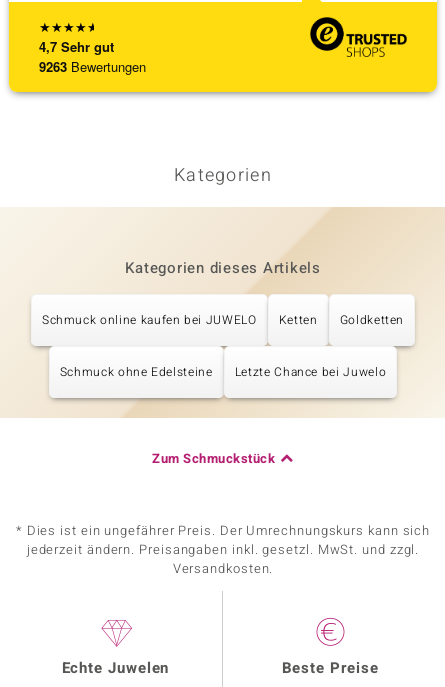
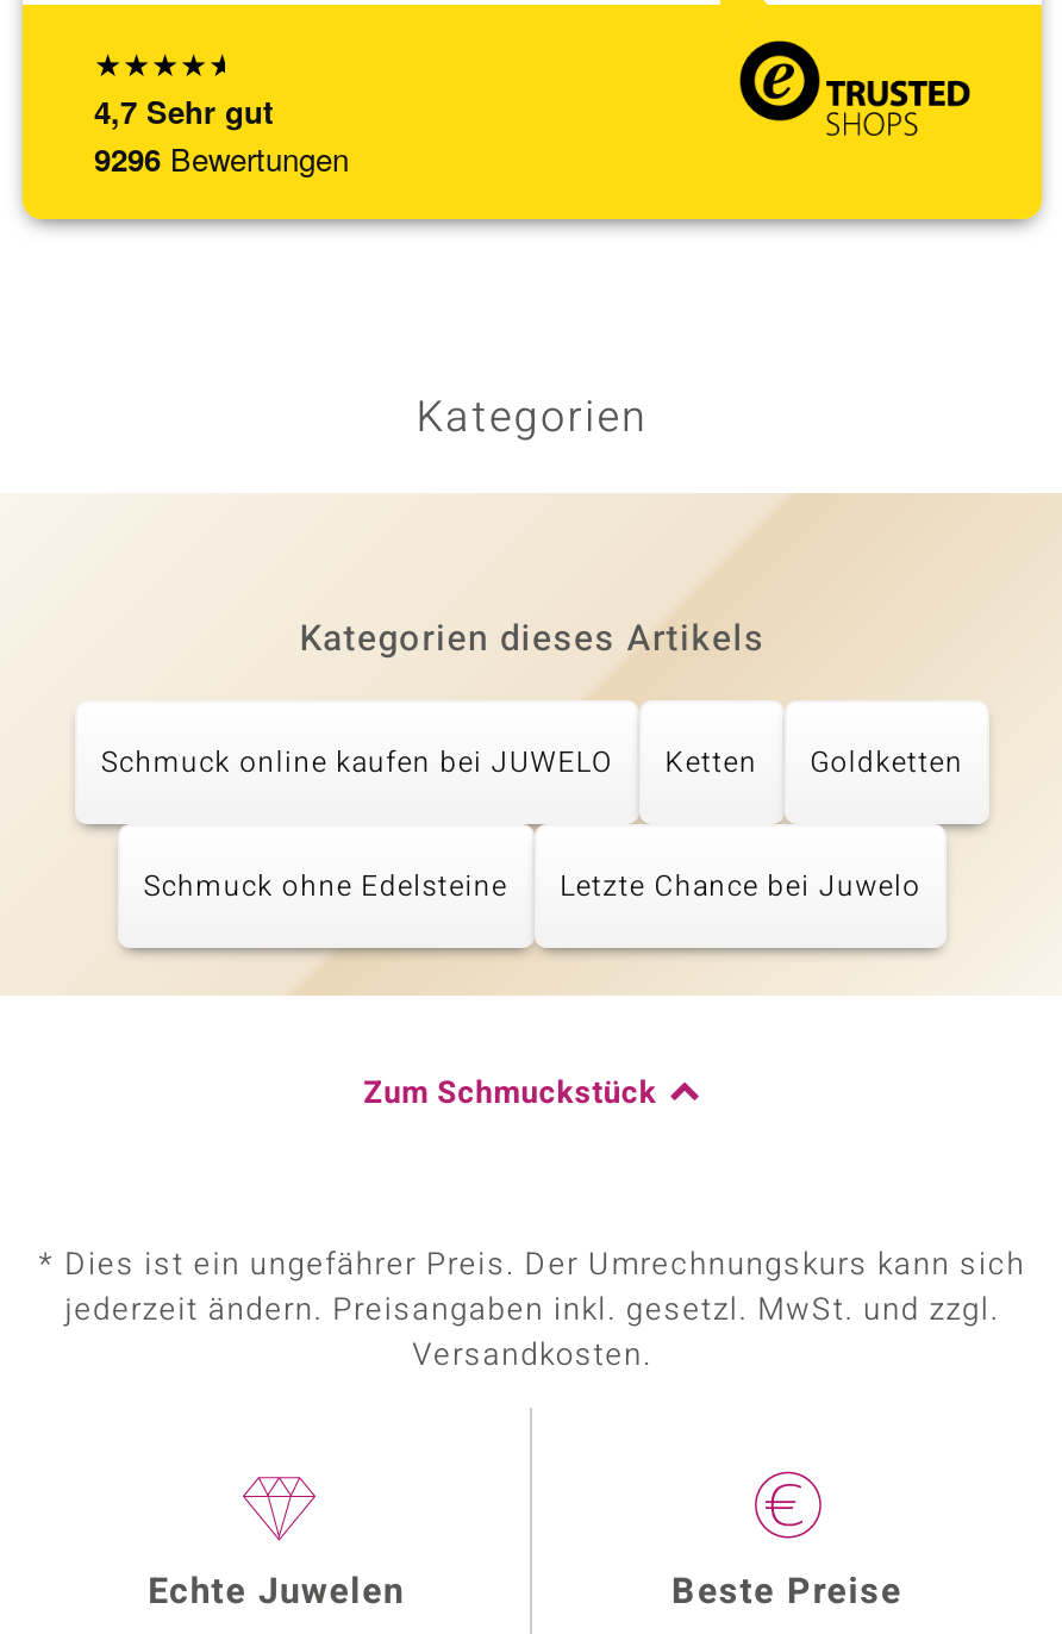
- 9263 Bewertungen
+ 9296 Bewertungen
